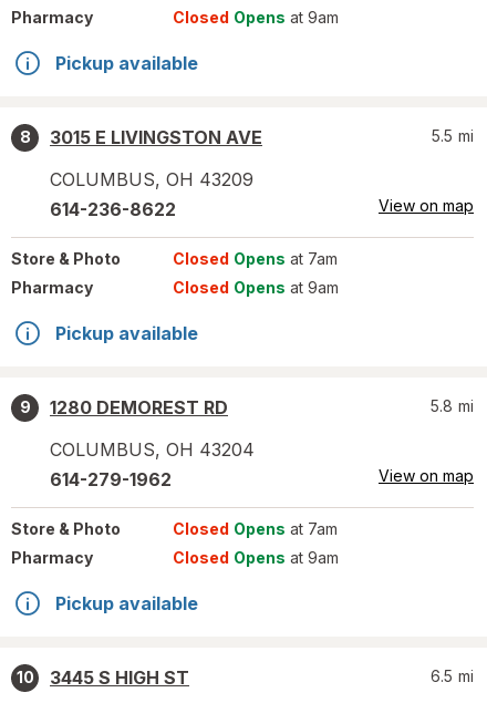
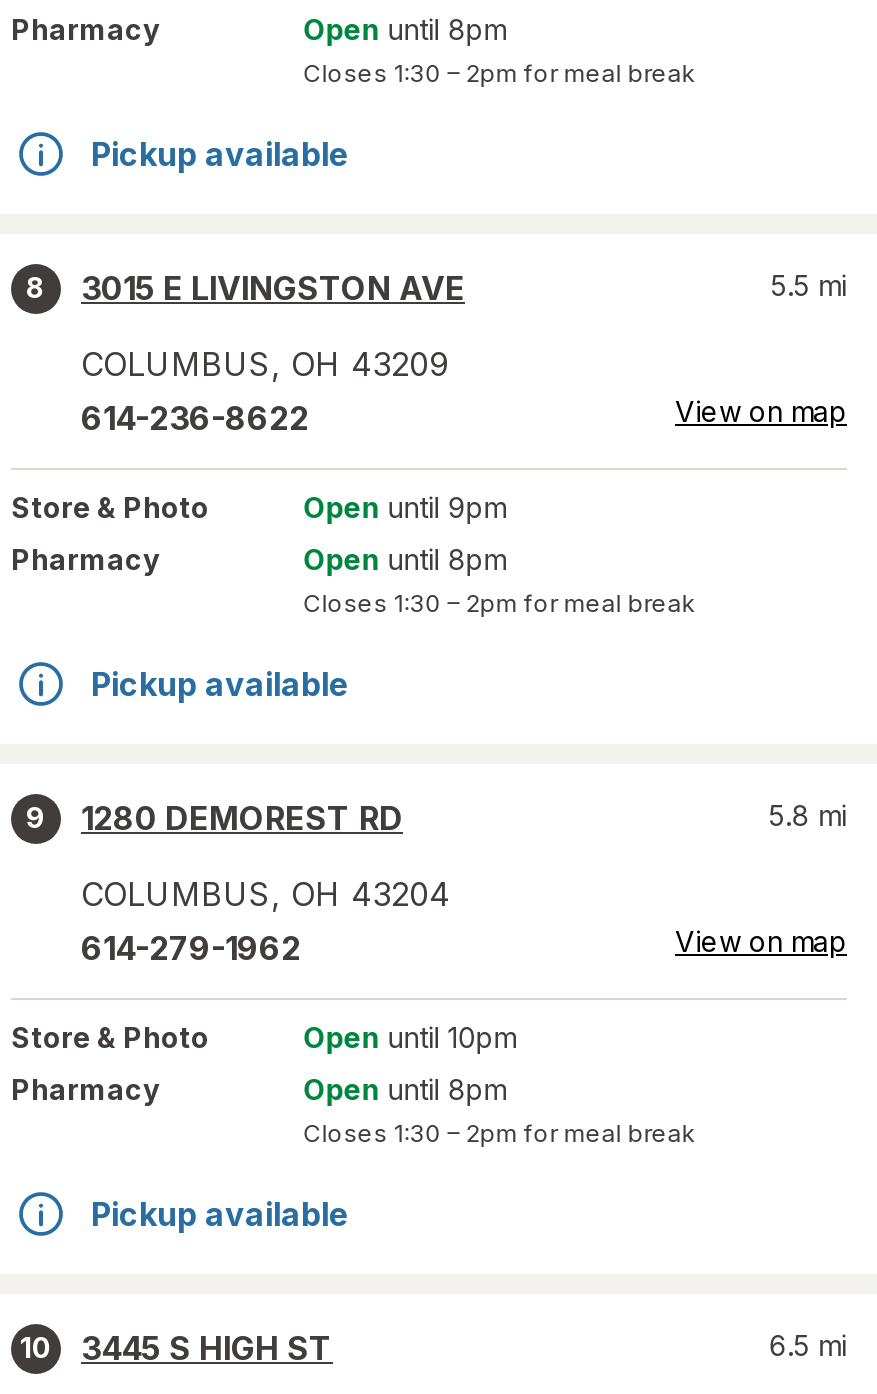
- Closed Opens at 9am
+ Open until 8pm
+ Closes 1:30 – 2pm for meal break

- Closed Opens at 7am
+ Open until 9pm

- Closed Opens at 9am
+ Open until 8pm
+ Closes 1:30 – 2pm for meal break

- Closed Opens at 7am
+ Open until 10pm

- Closed Opens at 9am
+ Open until 8pm
+ Closes 1:30 – 2pm for meal break
